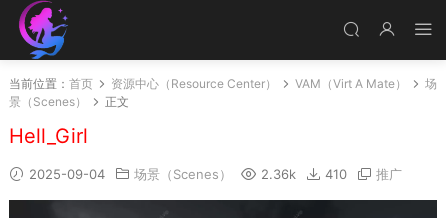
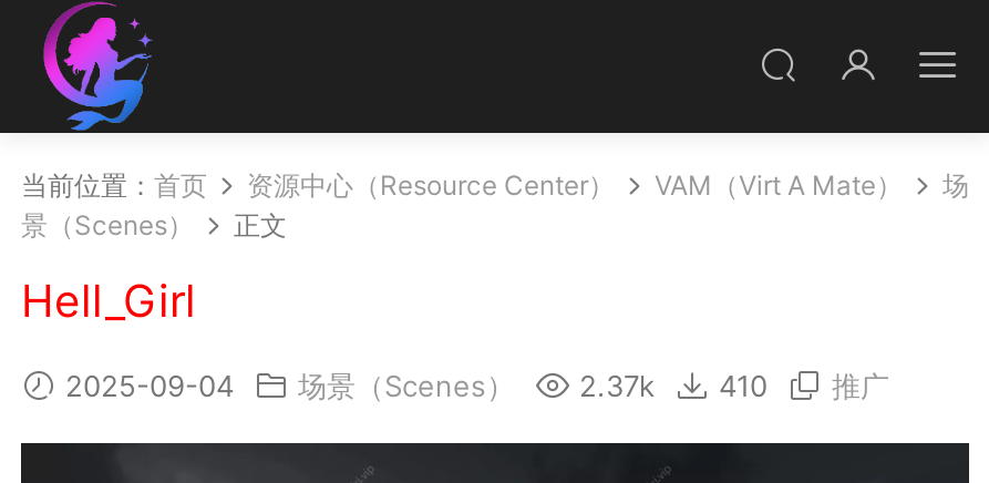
- 2025-09-04 场景（Scenes） 2.36k 410 推广
+ 2025-09-04 场景（Scenes） 2.37k 410 推广
